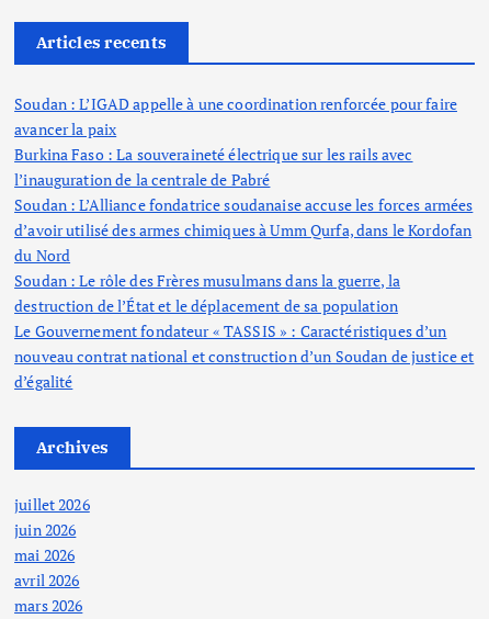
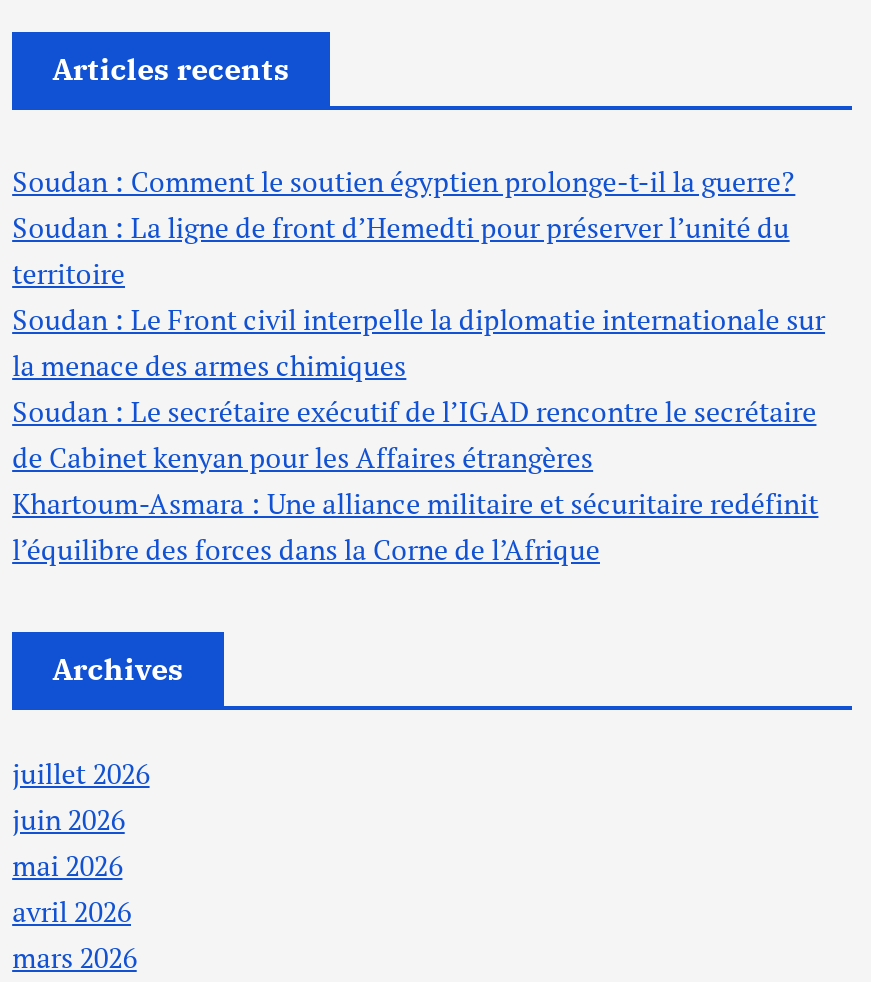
- Soudan : L’IGAD appelle à une coordination renforcée pour faire
- avancer la paix
- Burkina Faso : La souveraineté électrique sur les rails avec
- l’inauguration de la centrale de Pabré
- Soudan : L’Alliance fondatrice soudanaise accuse les forces armées
- d’avoir utilisé des armes chimiques à Umm Qurfa, dans le Kordofan
- du Nord
- Soudan : Le rôle des Frères musulmans dans la guerre, la
- destruction de l’État et le déplacement de sa population
- Le Gouvernement fondateur « TASSIS » : Caractéristiques d’un
- nouveau contrat national et construction d’un Soudan de justice et
- d’égalité
+ Soudan : Comment le soutien égyptien prolonge-t-il la guerre?
+ Soudan : La ligne de front d’Hemedti pour préserver l’unité du
+ territoire
+ Soudan : Le Front civil interpelle la diplomatie internationale sur
+ la menace des armes chimiques
+ Soudan : Le secrétaire exécutif de l’IGAD rencontre le secrétaire
+ de Cabinet kenyan pour les Affaires étrangères
+ Khartoum-Asmara : Une alliance militaire et sécuritaire redéfinit
+ l’équilibre des forces dans la Corne de l’Afrique
